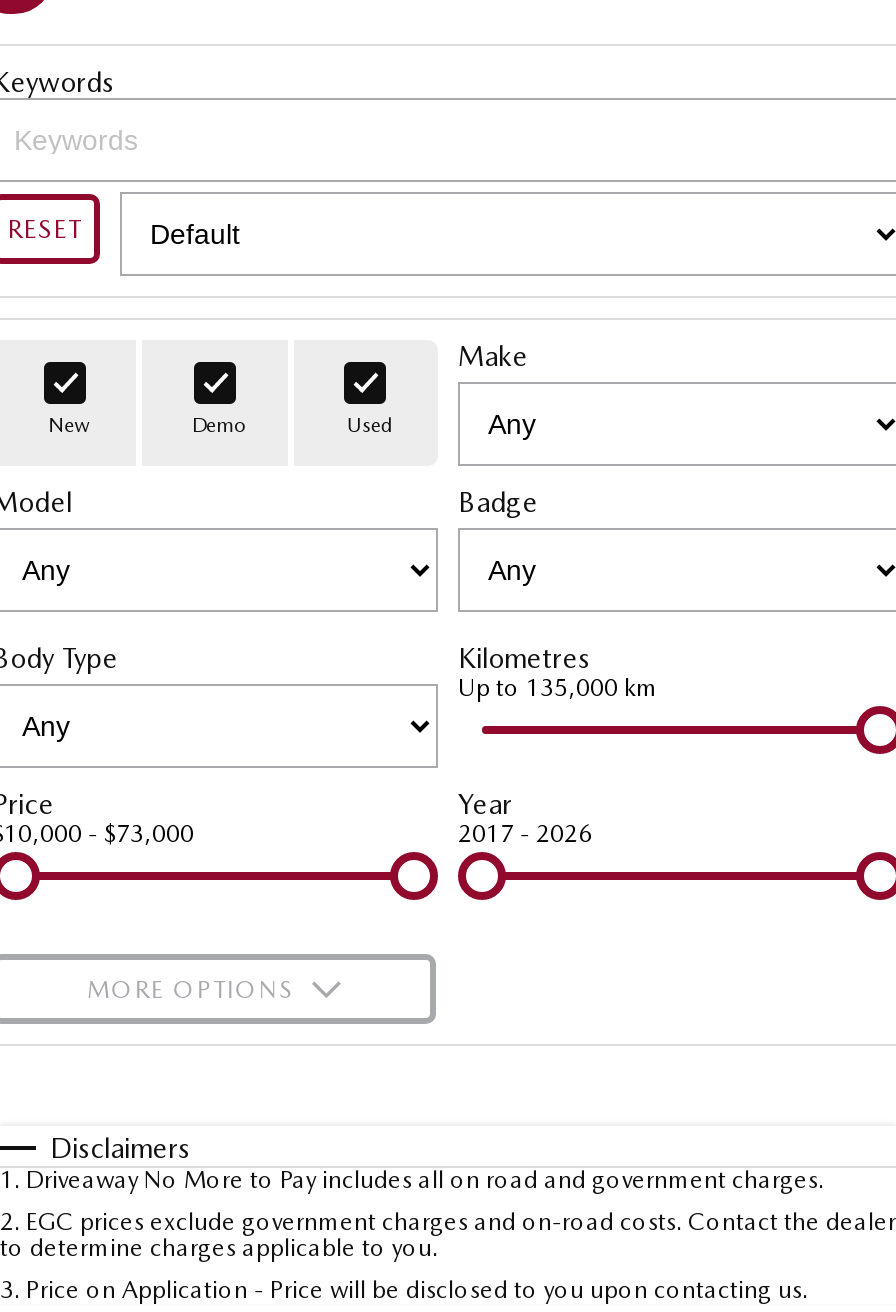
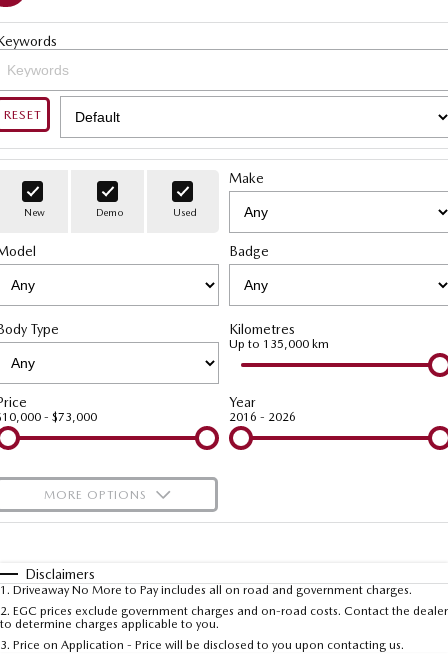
- 2017 - 2026
+ 2016 - 2026
